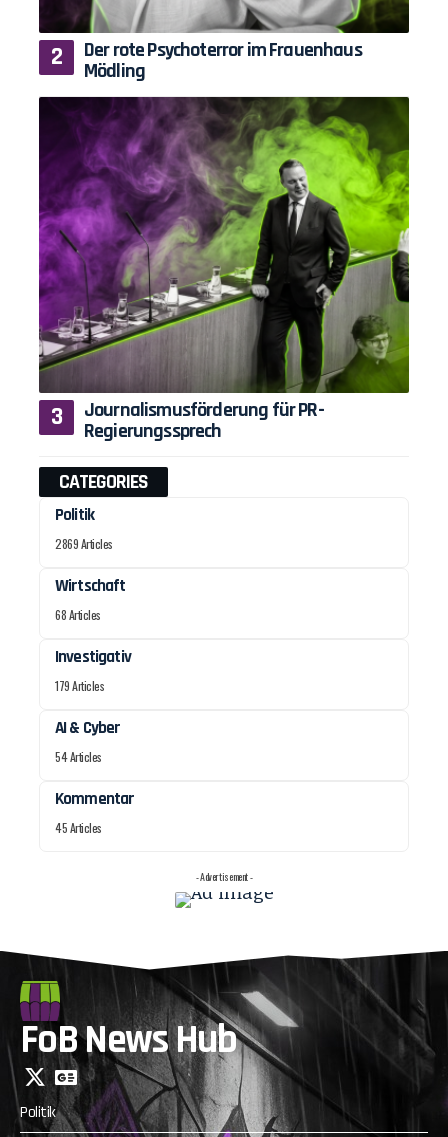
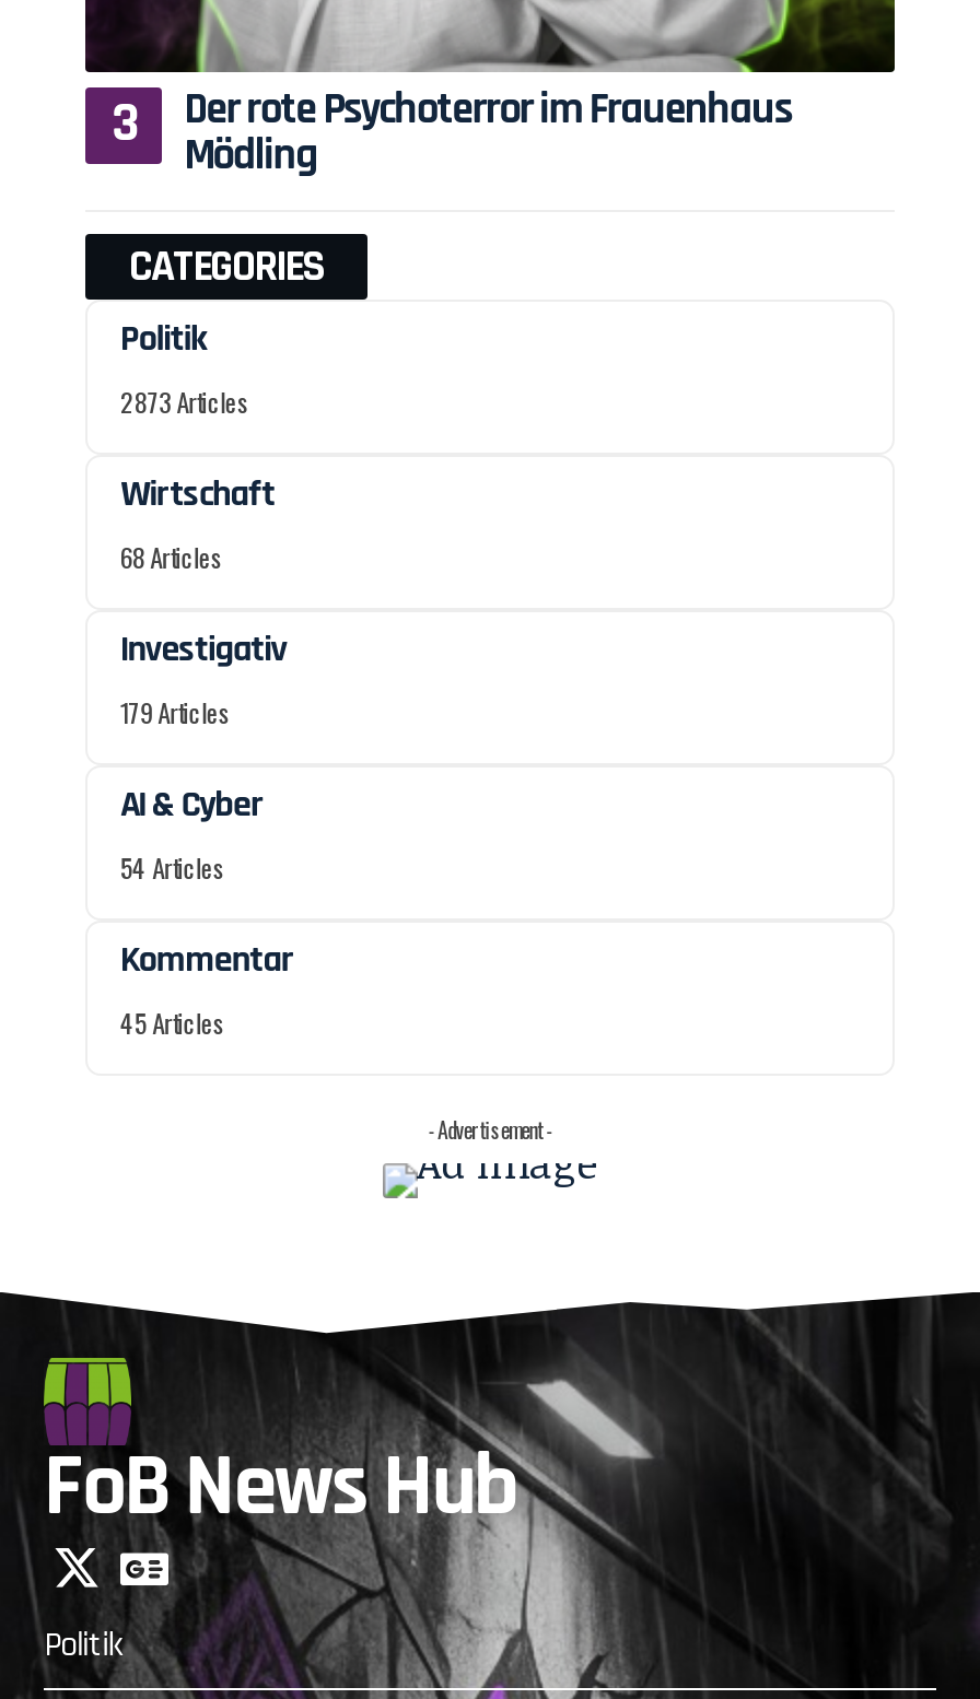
- [image]
- Journalismusförderung für PR-
- Regierungssprech

- 2869 Articles
+ 2873 Articles
